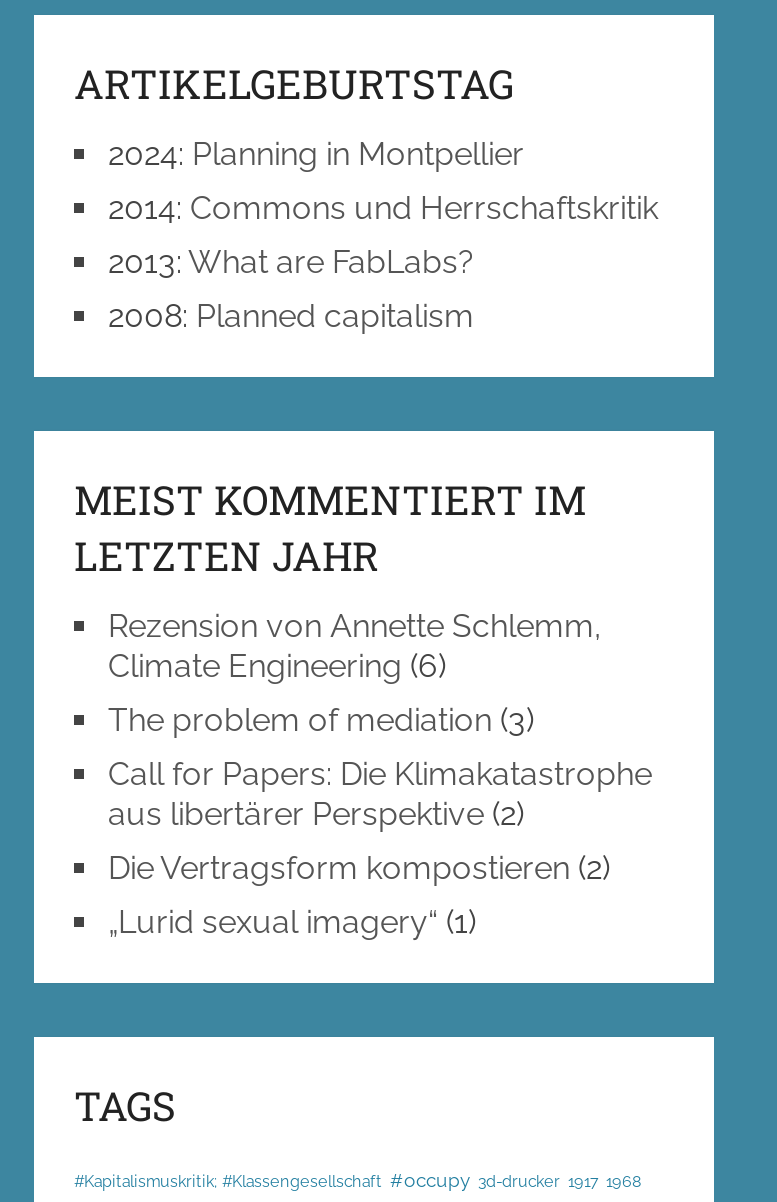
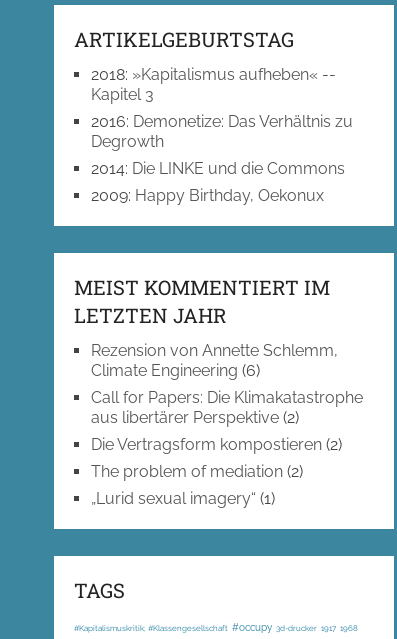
- 2024: Planning in Montpellier
- 2014: Commons und Herrschaftskritik
- 2013: What are FabLabs?
- 2008: Planned capitalism
+ 2018:»Kapitalismus aufheben« --
+ Kapitel 3
+ 2016: Demonetize: Das Verhältnis zu
+ Degrowth
+ 2014: Die LINKE und die Commons
+ 2009: Happy Birthday, Oekonux

- The problem of mediation (3)

+ The problem of mediation (2)
